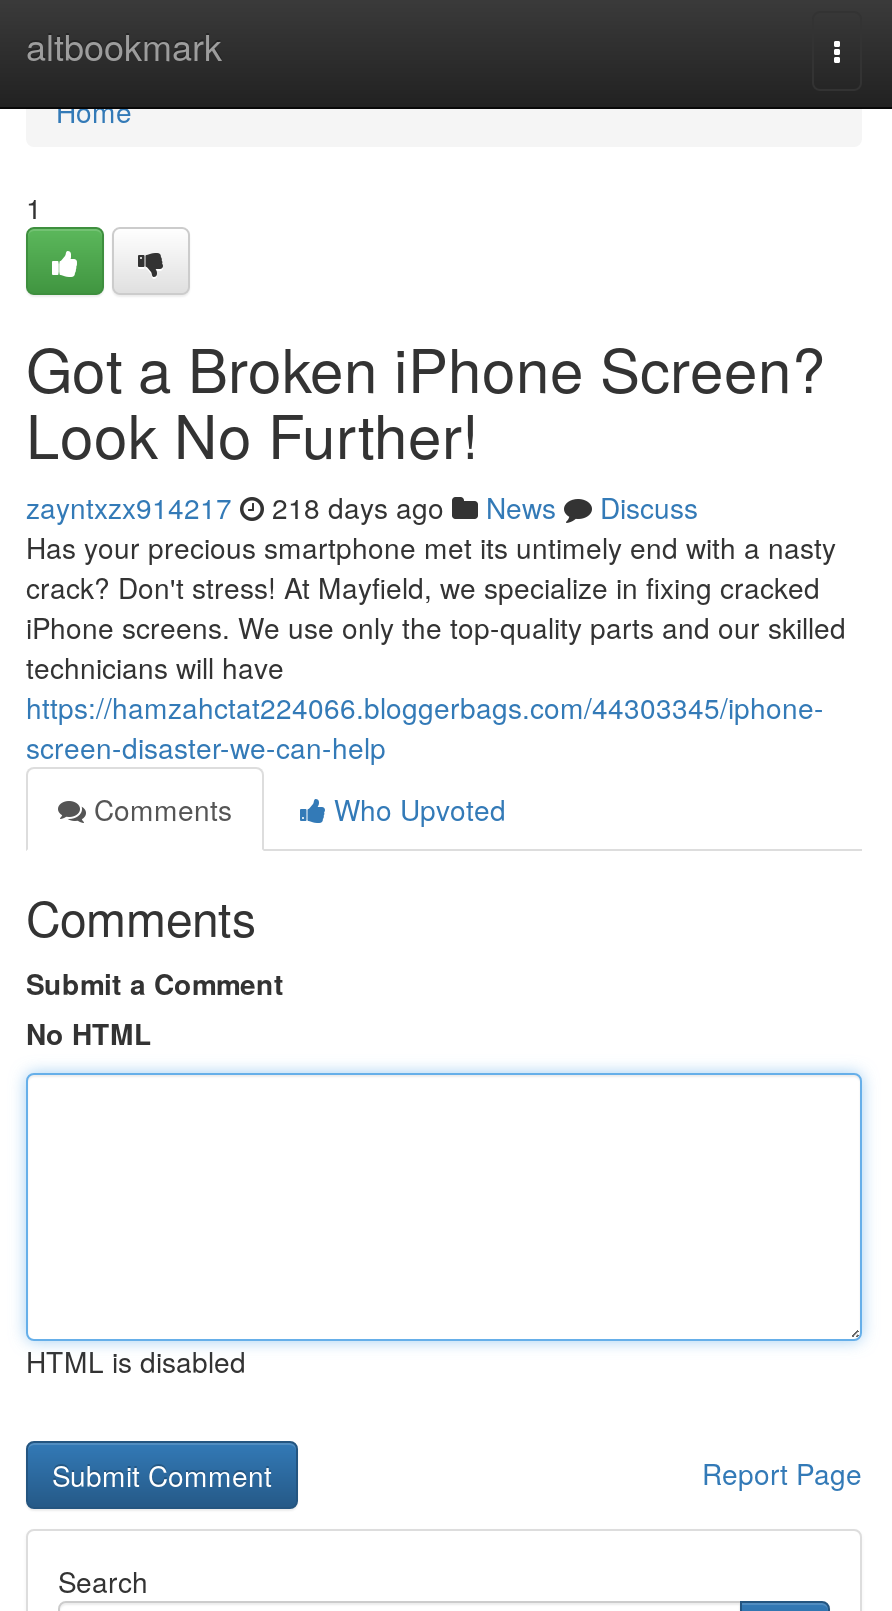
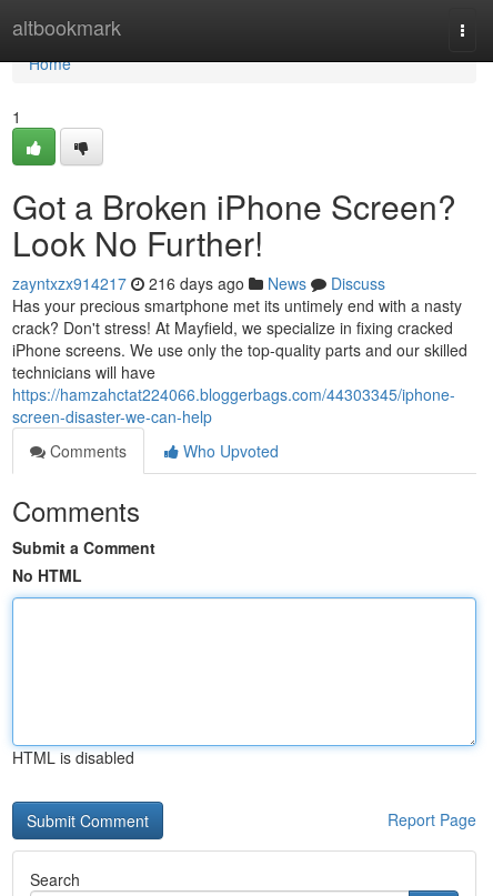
- zayntxzx914217 218 days ago News Discuss
+ zayntxzx914217 216 days ago News Discuss
